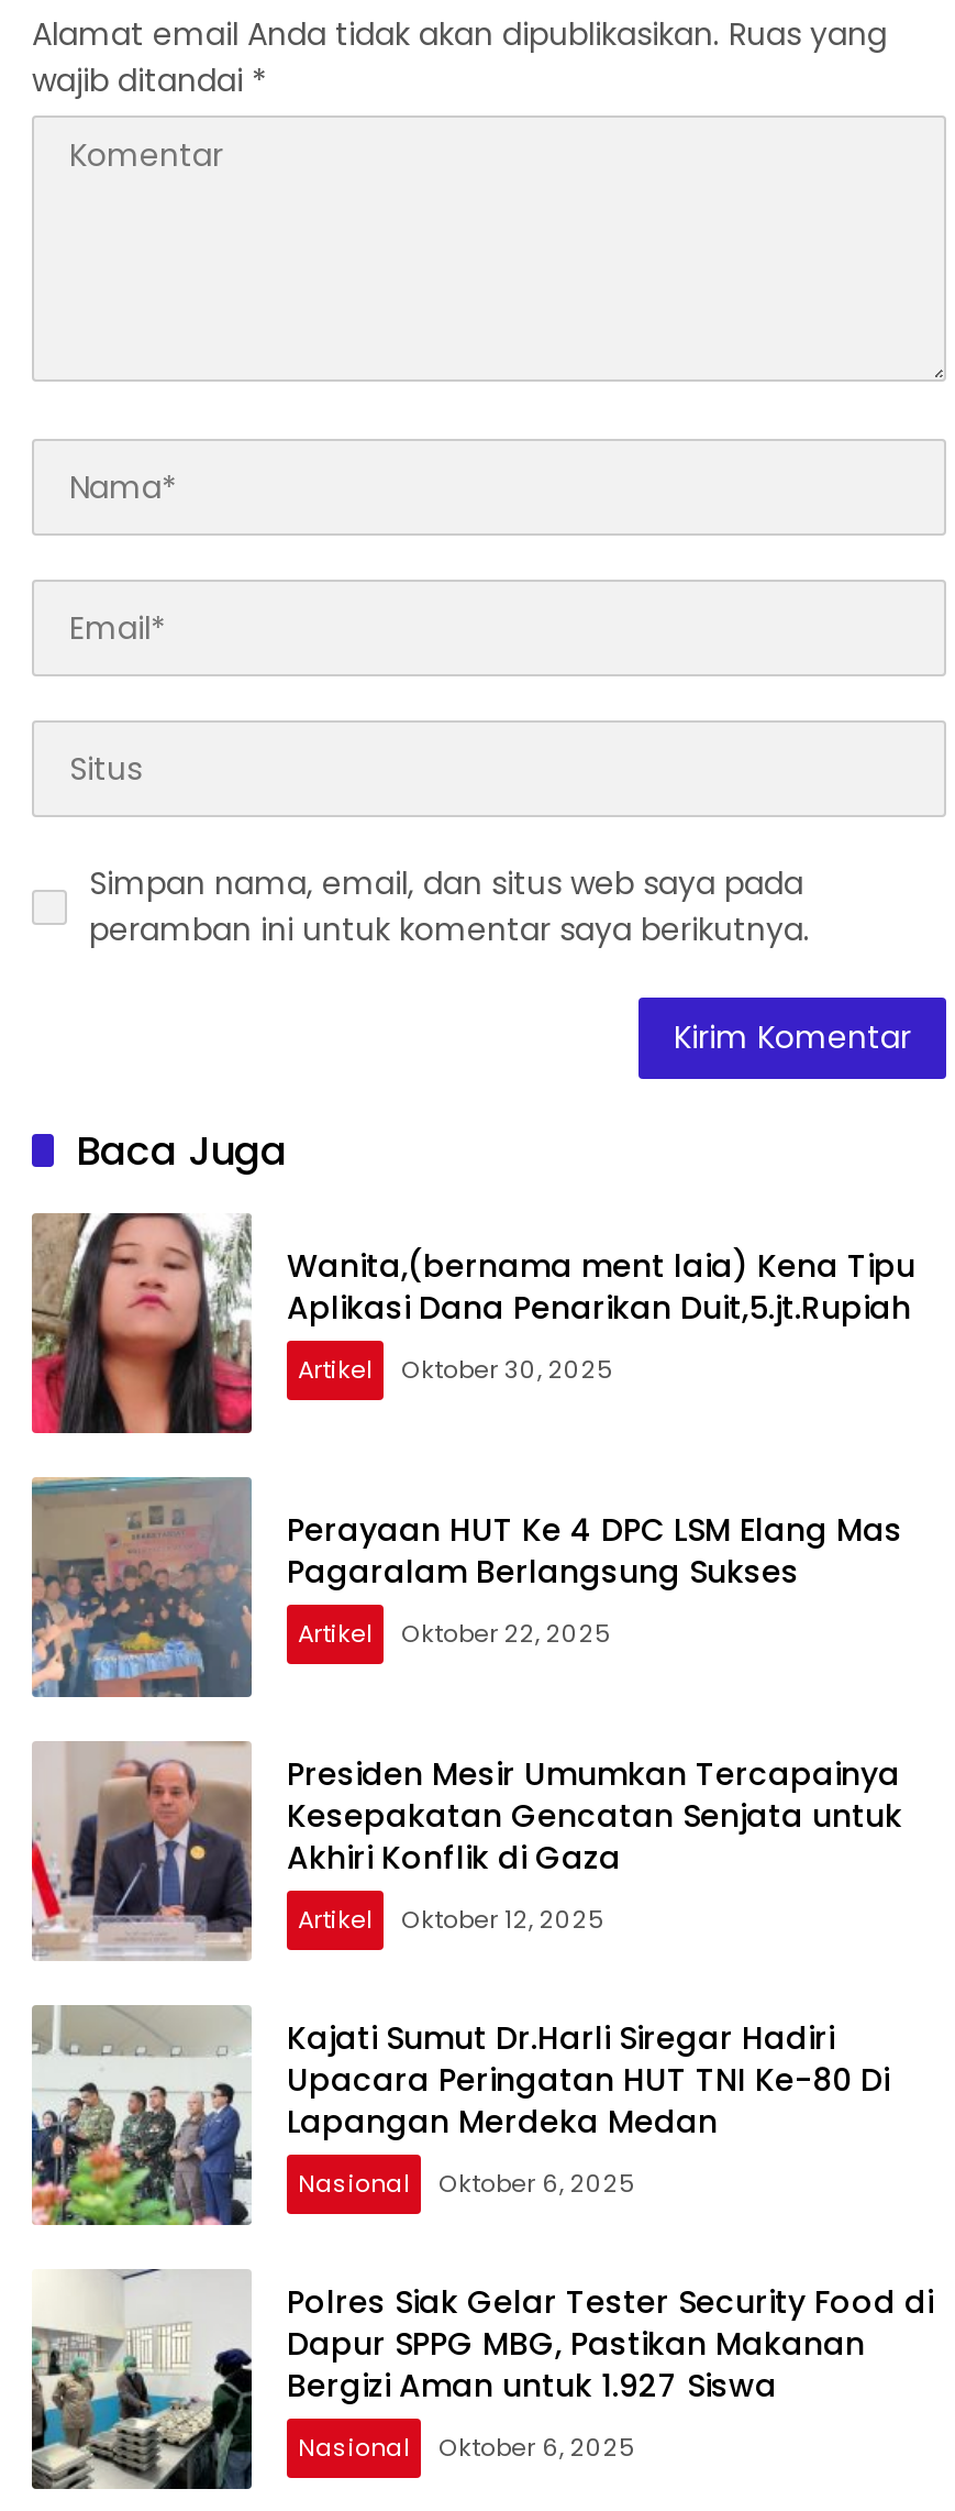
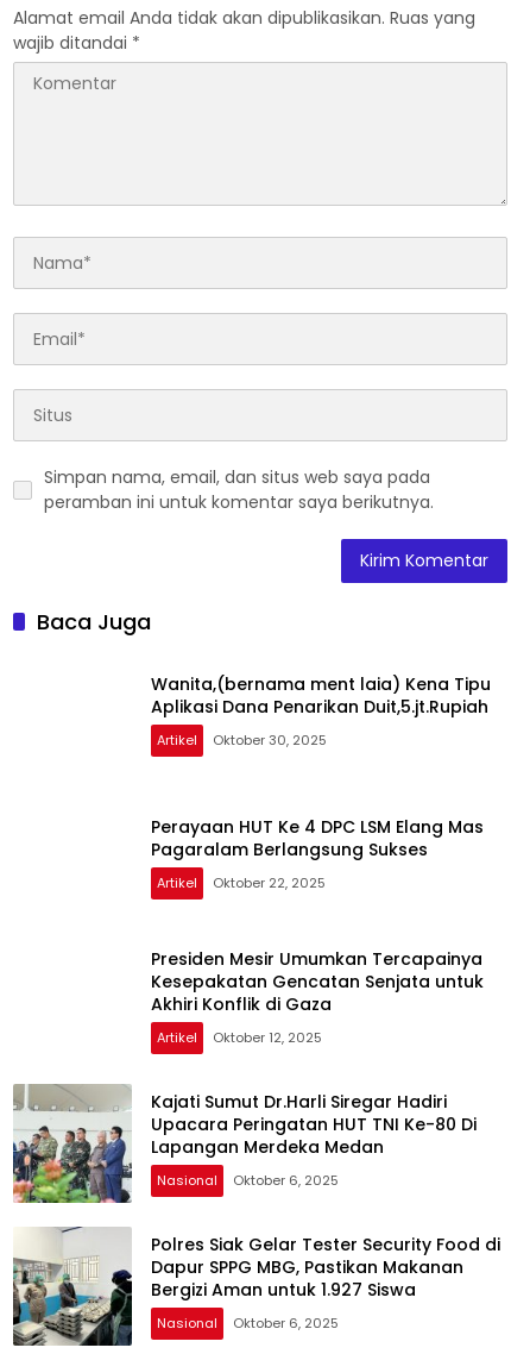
- [image]

- [image]

- [image]
